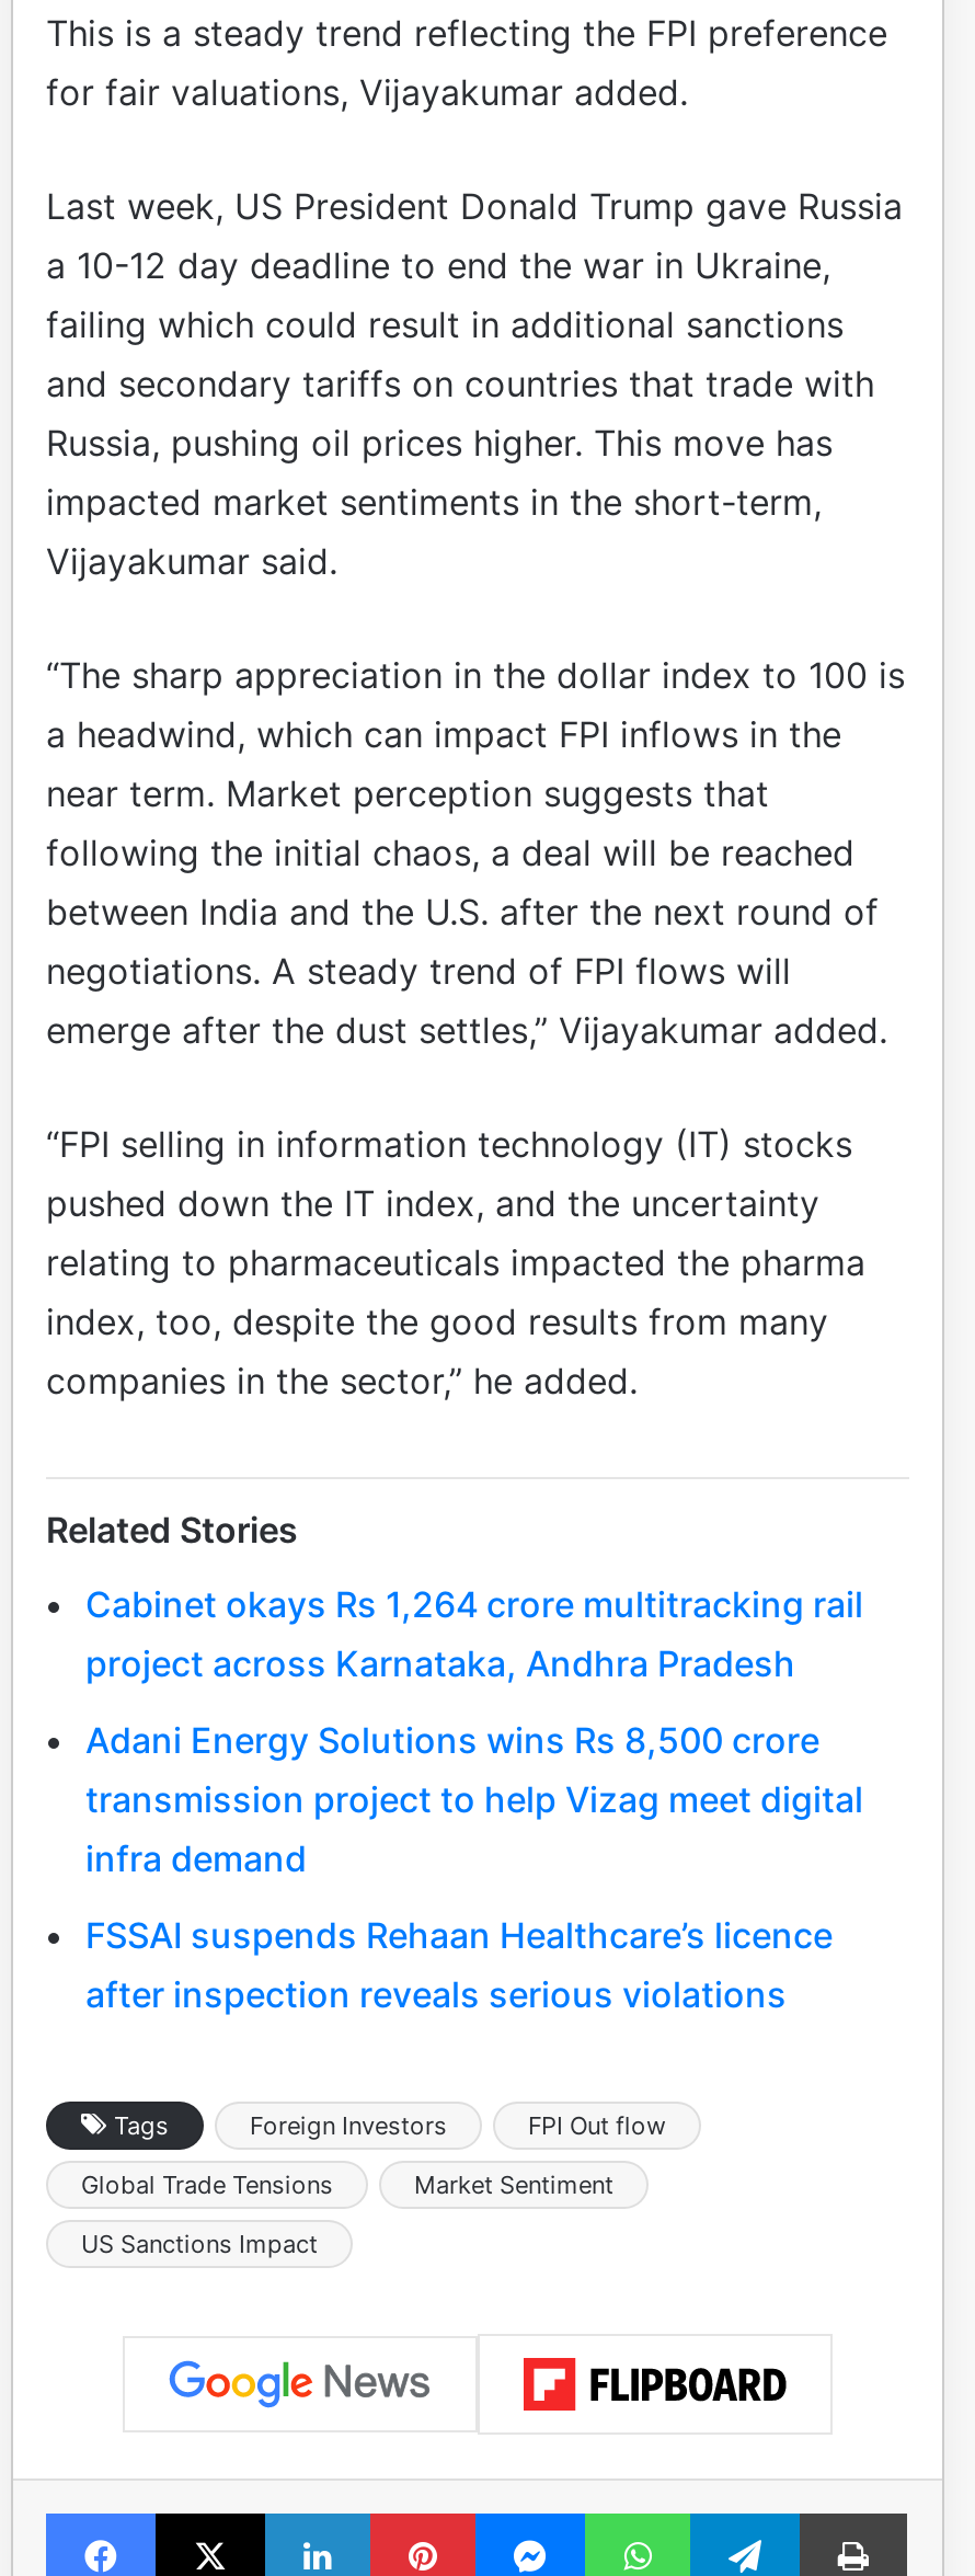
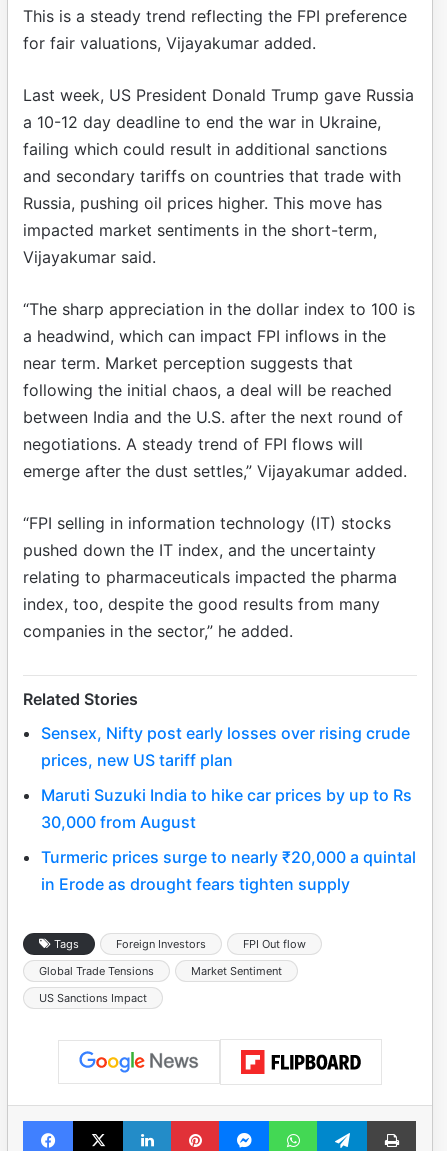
- Cabinet okays Rs 1,264 crore multitracking rail
- project across Karnataka, Andhra Pradesh
+ Sensex, Nifty post early losses over rising crude
+ prices, new US tariff plan

- Adani Energy Solutions wins Rs 8,500 crore
- transmission project to help Vizag meet digital
- infra demand
+ Maruti Suzuki India to hike car prices by up to Rs
+ 30,000 from August

- FSSAI suspends Rehaan Healthcare’s licence
- after inspection reveals serious violations
+ Turmeric prices surge to nearly ₹20,000 a quintal
+ in Erode as drought fears tighten supply
